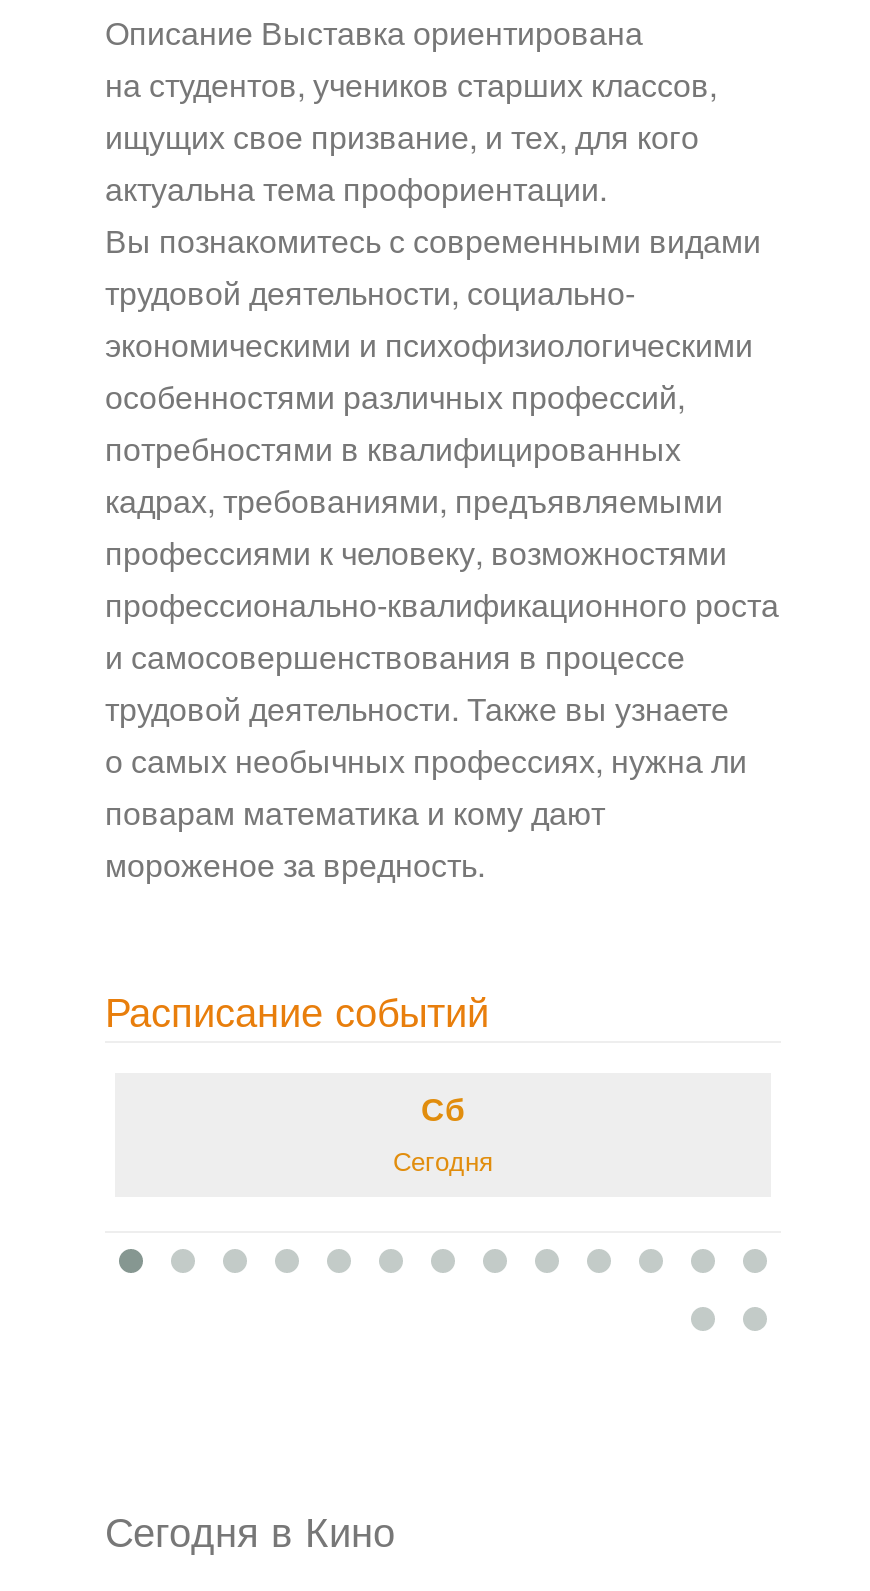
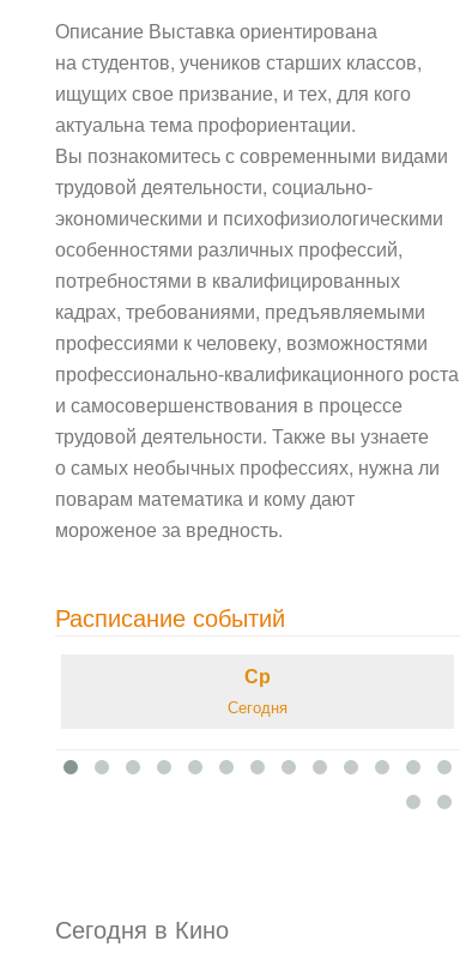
- Сб
+ Ср
